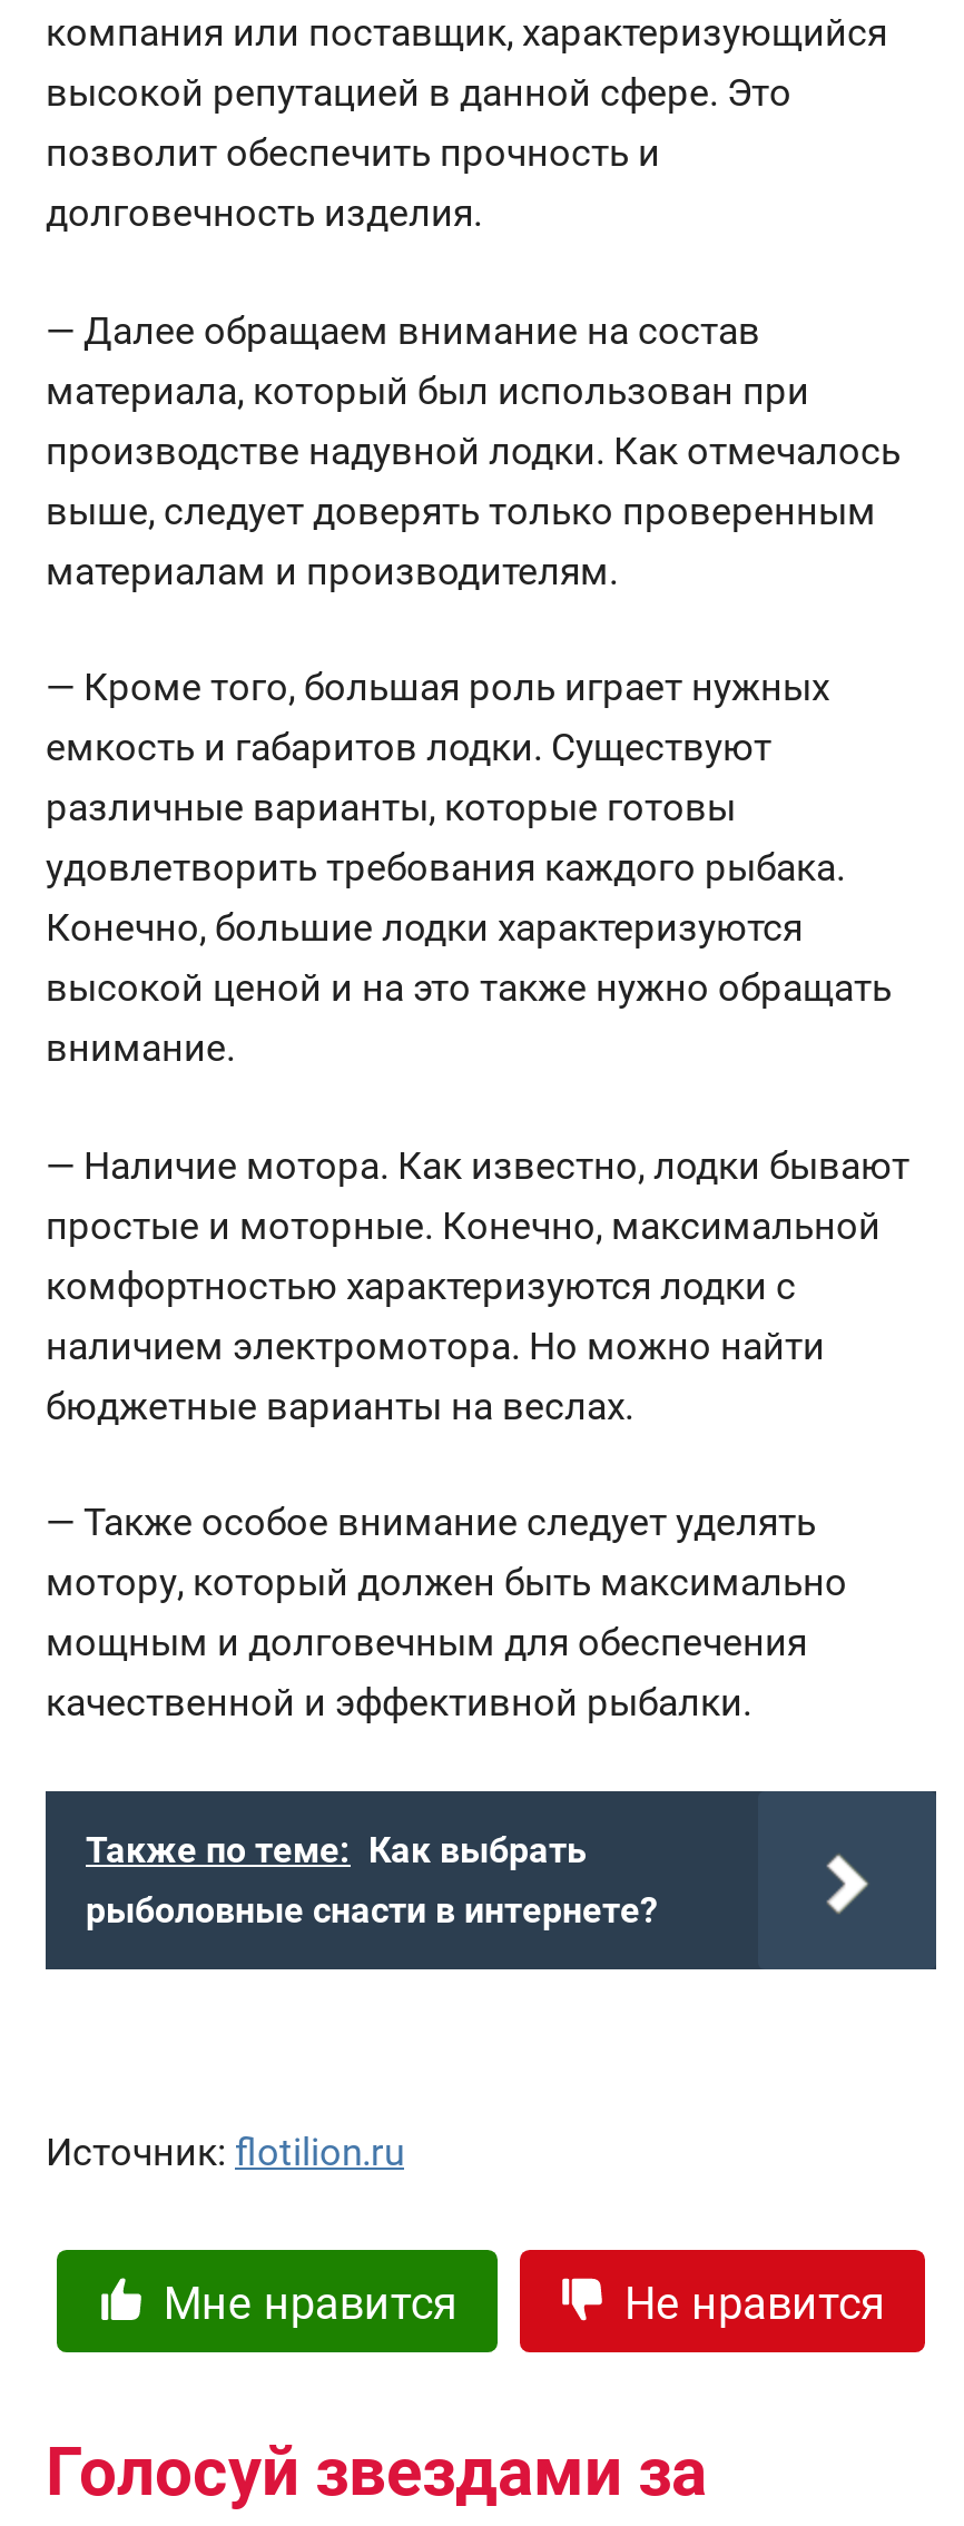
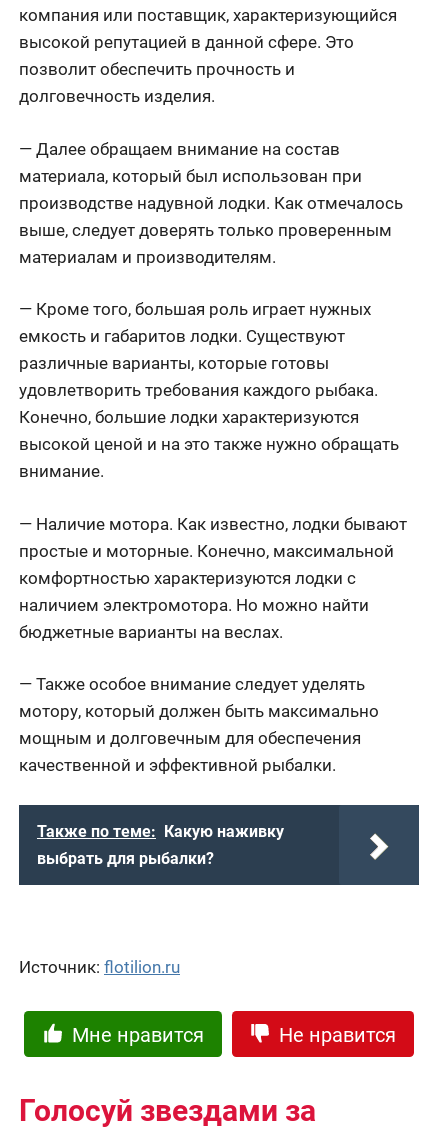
- Также по теме: Как выбрать
- рыболовные снасти в интернете?
+ Также по теме: Какую наживку
+ выбрать для рыбалки?
